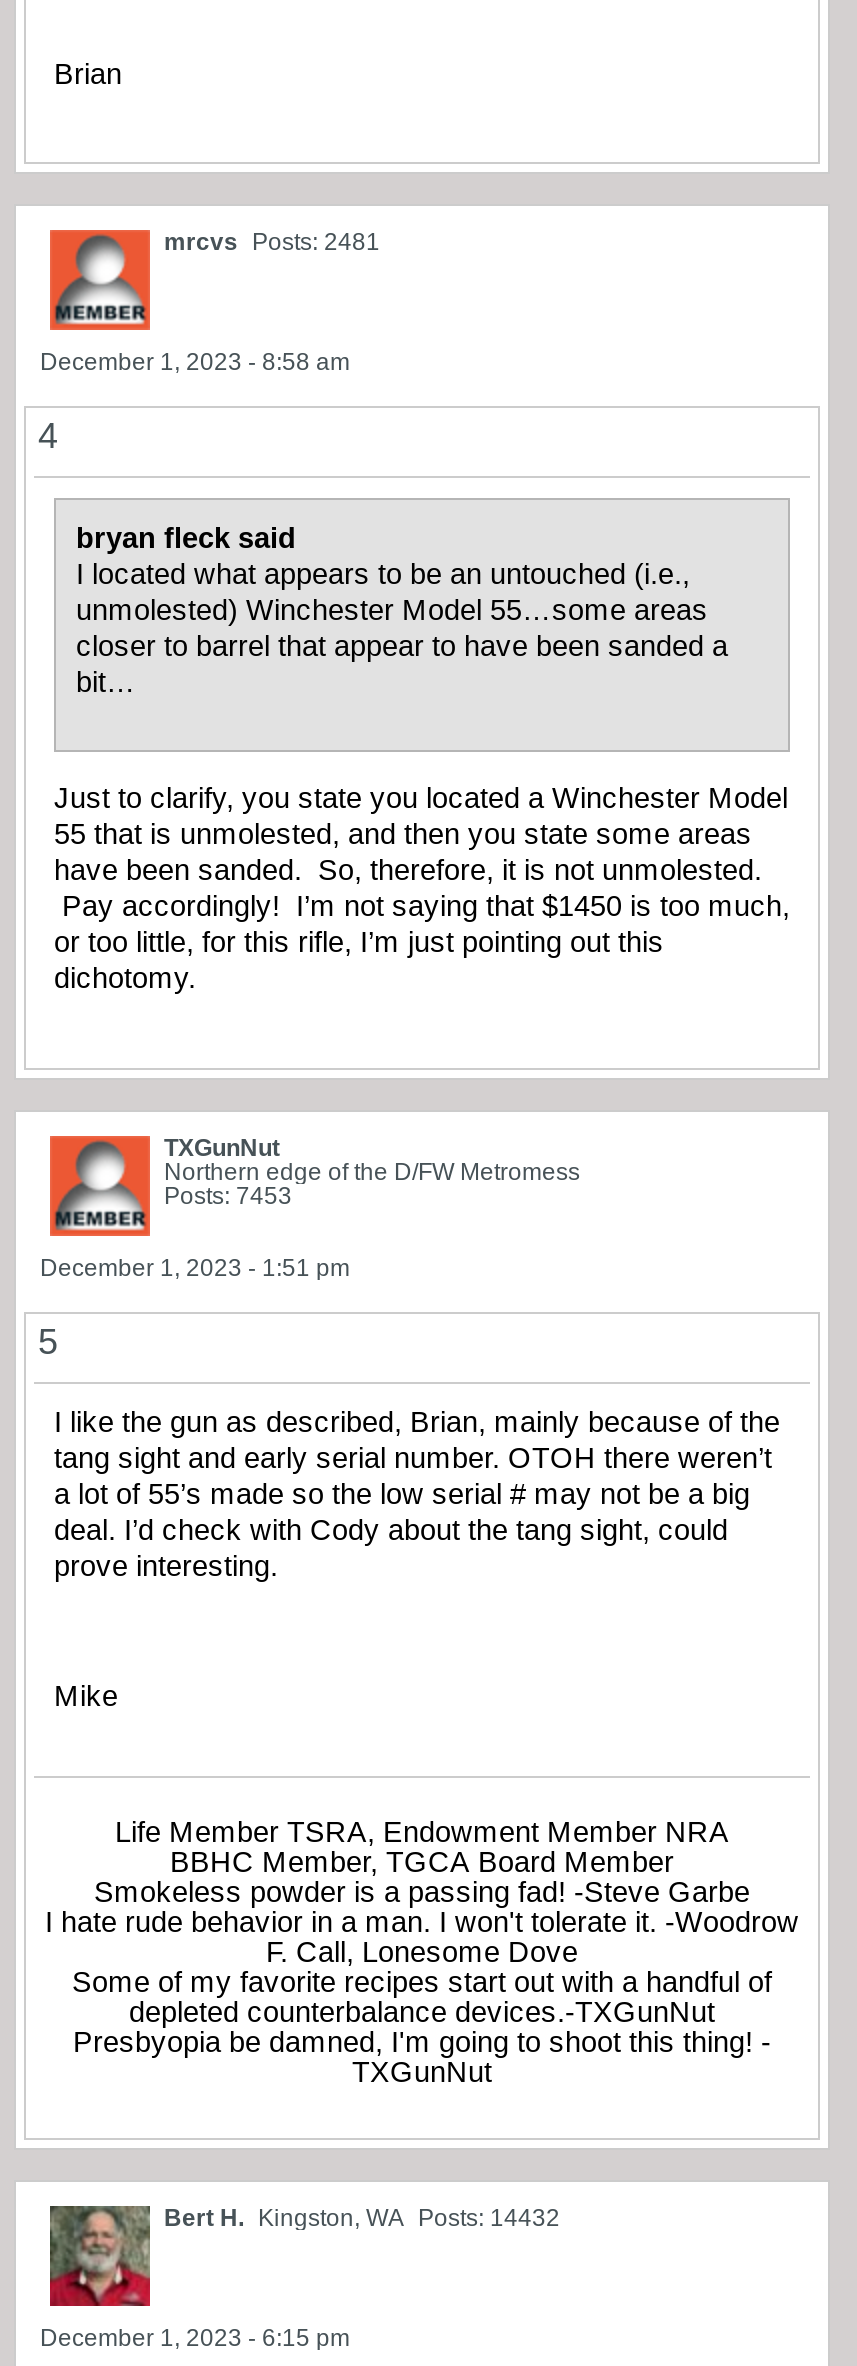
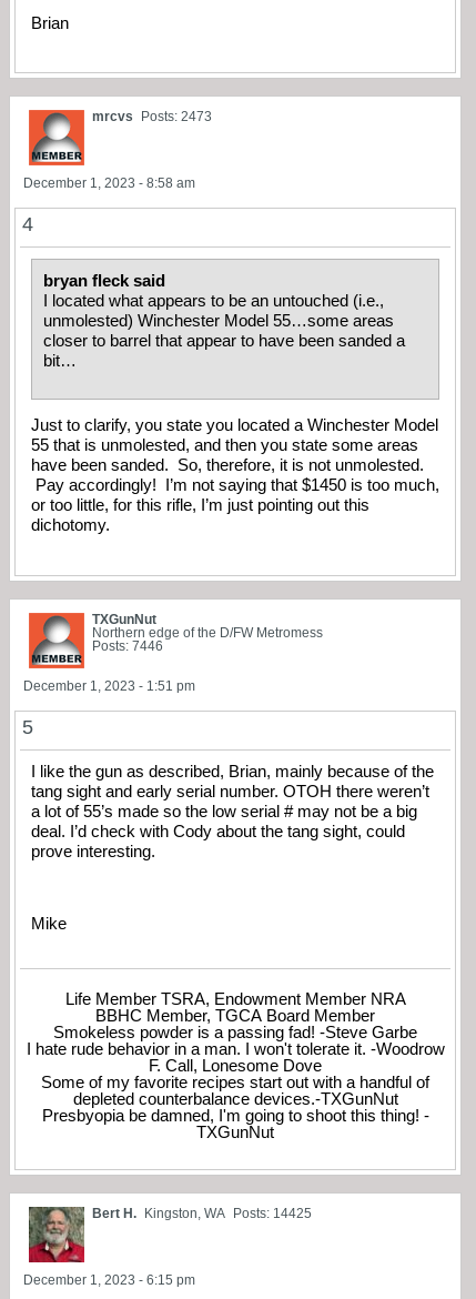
- mrcvs Posts: 2481
+ mrcvs Posts: 2473

- Posts: 7453
+ Posts: 7446

- Bert H. Kingston, WA Posts: 14432
+ Bert H. Kingston, WA Posts: 14425
